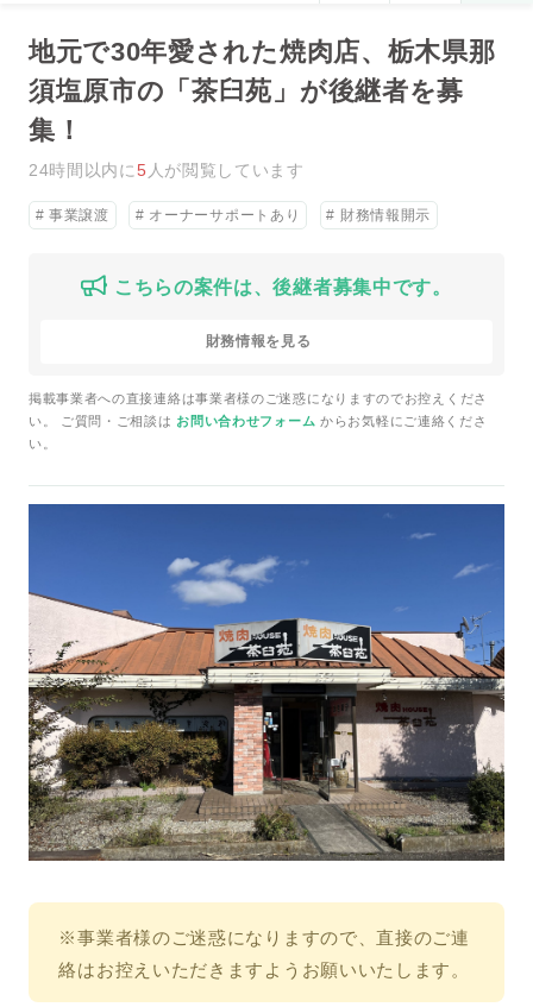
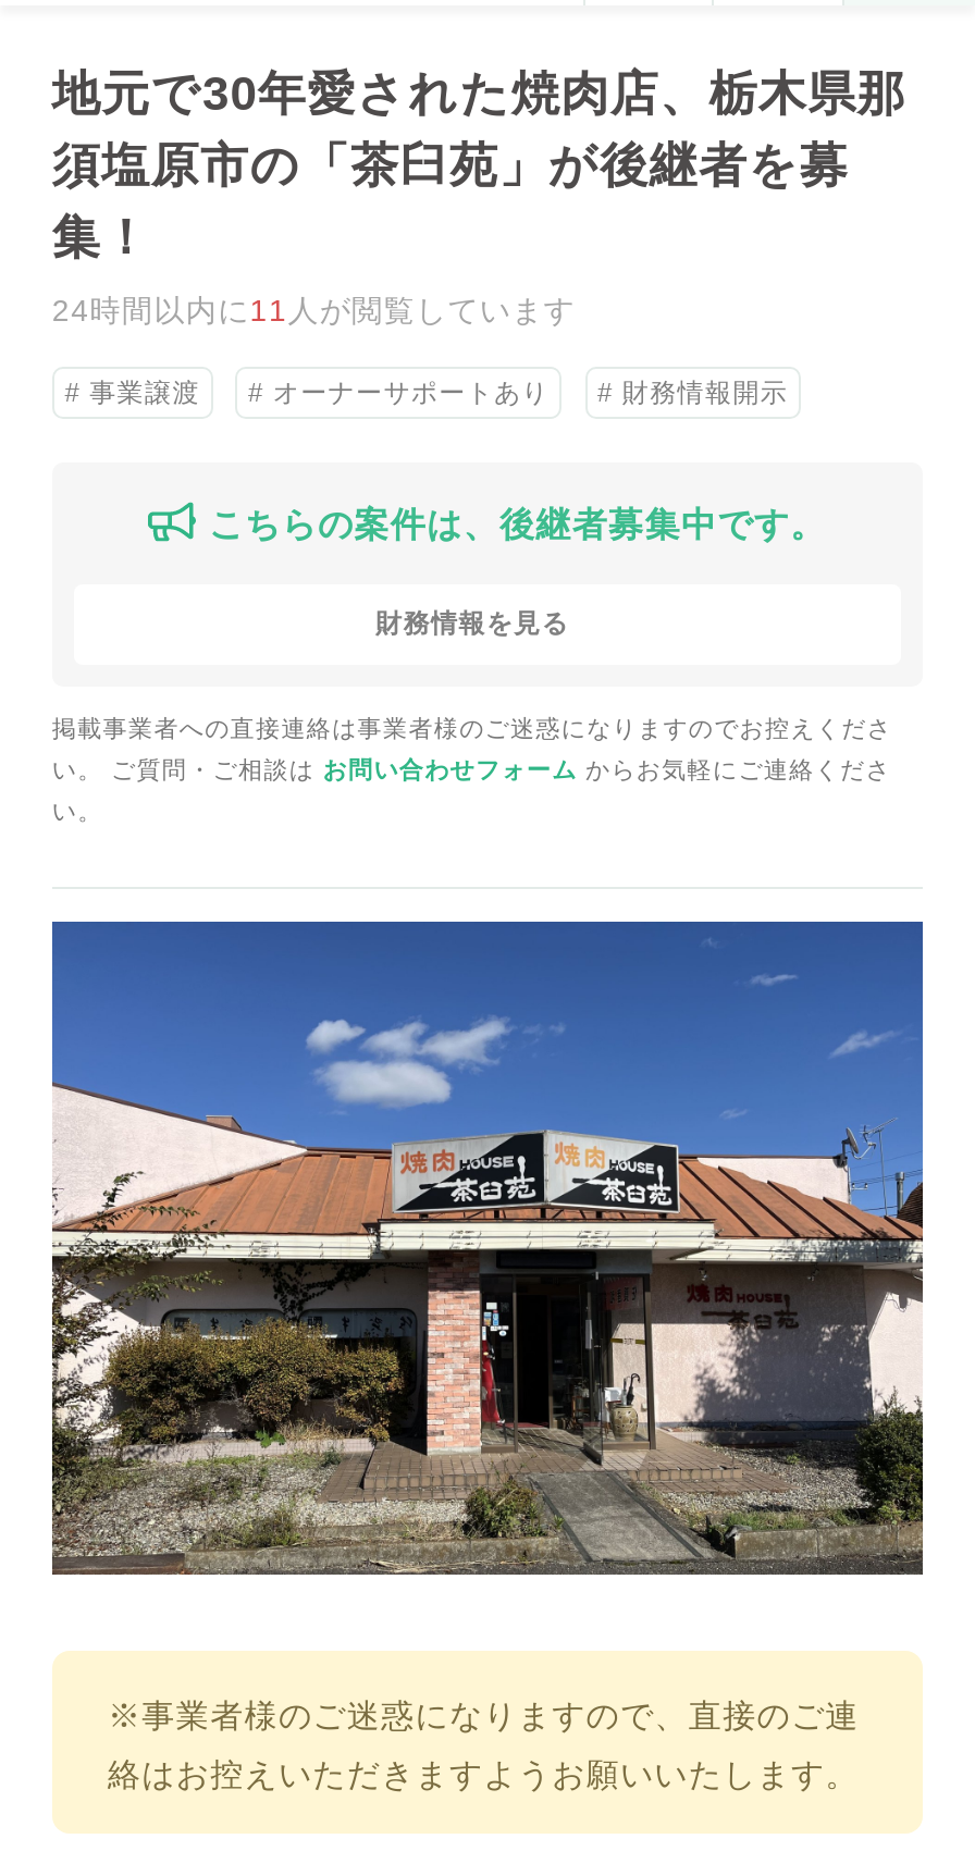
- 24時間以内に5人が閲覧しています
+ 24時間以内に11人が閲覧しています
